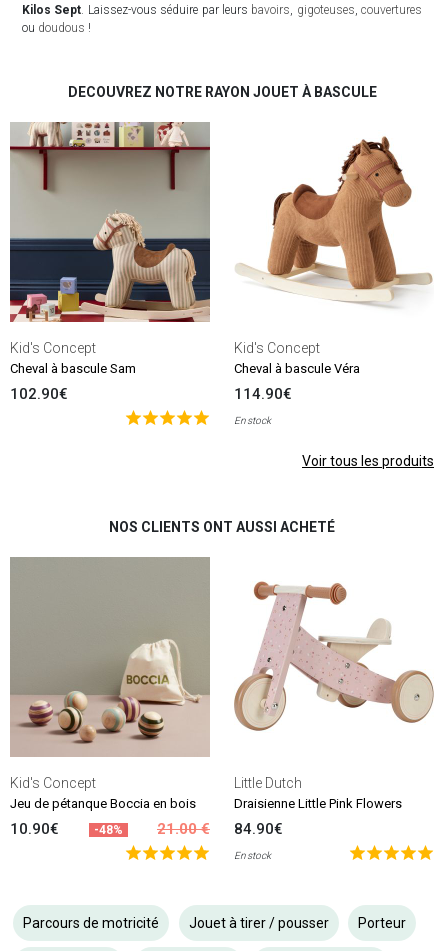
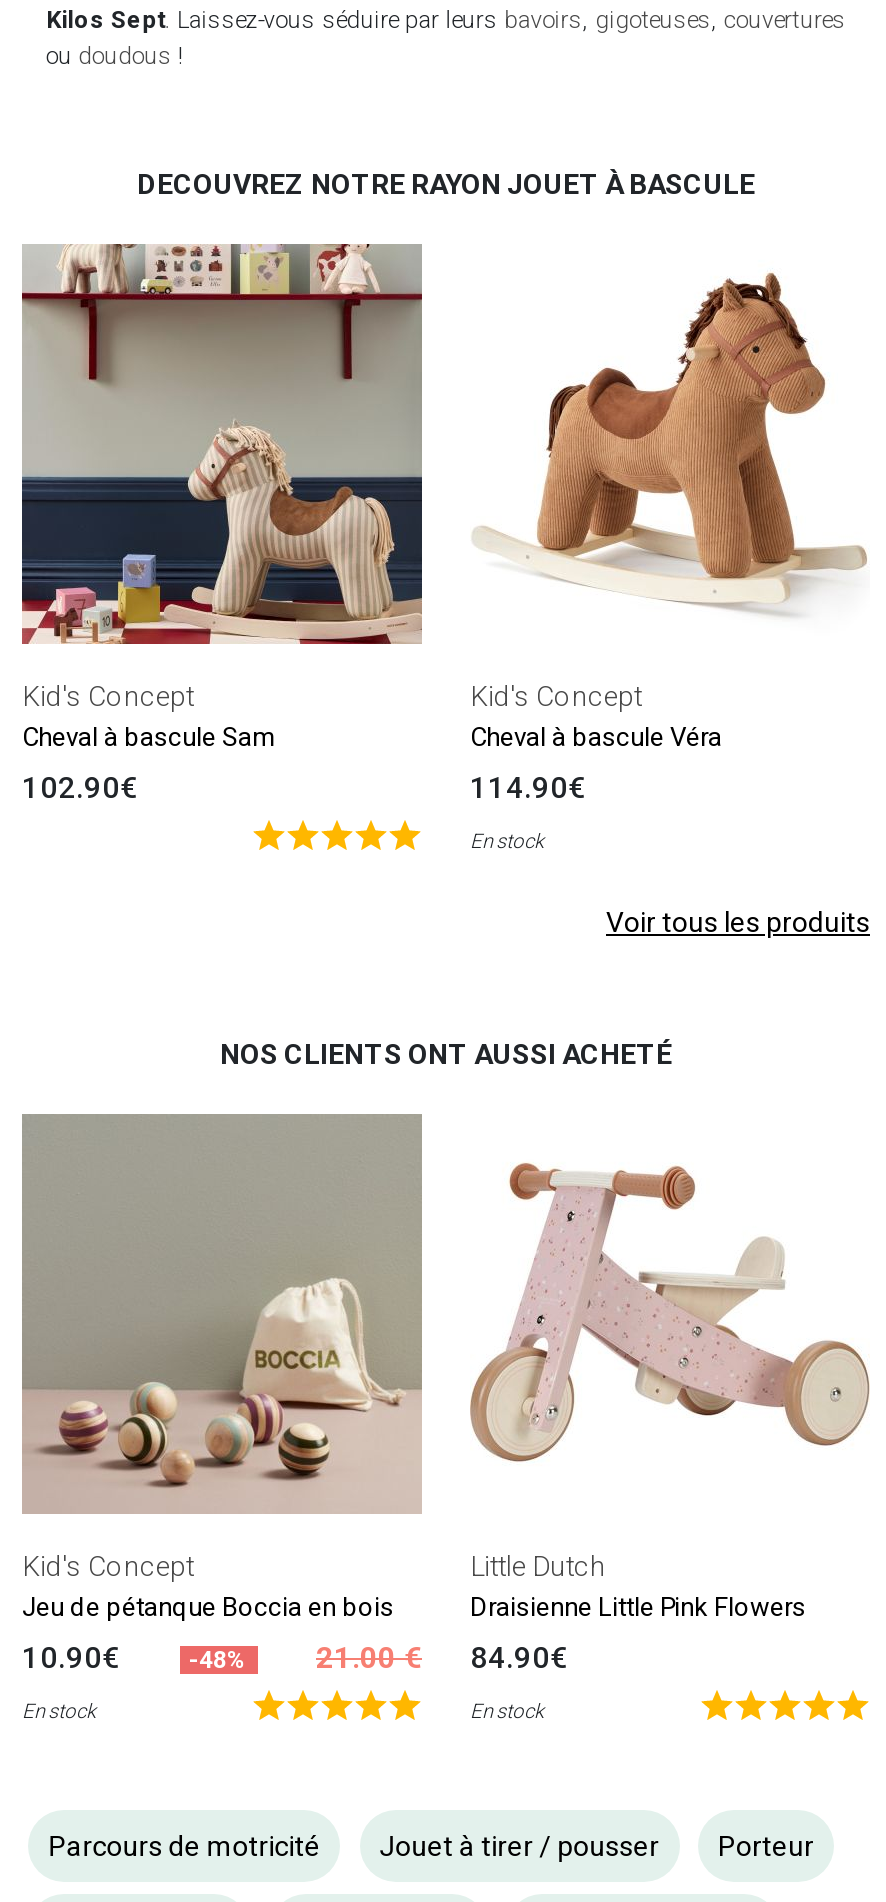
+ En stock
